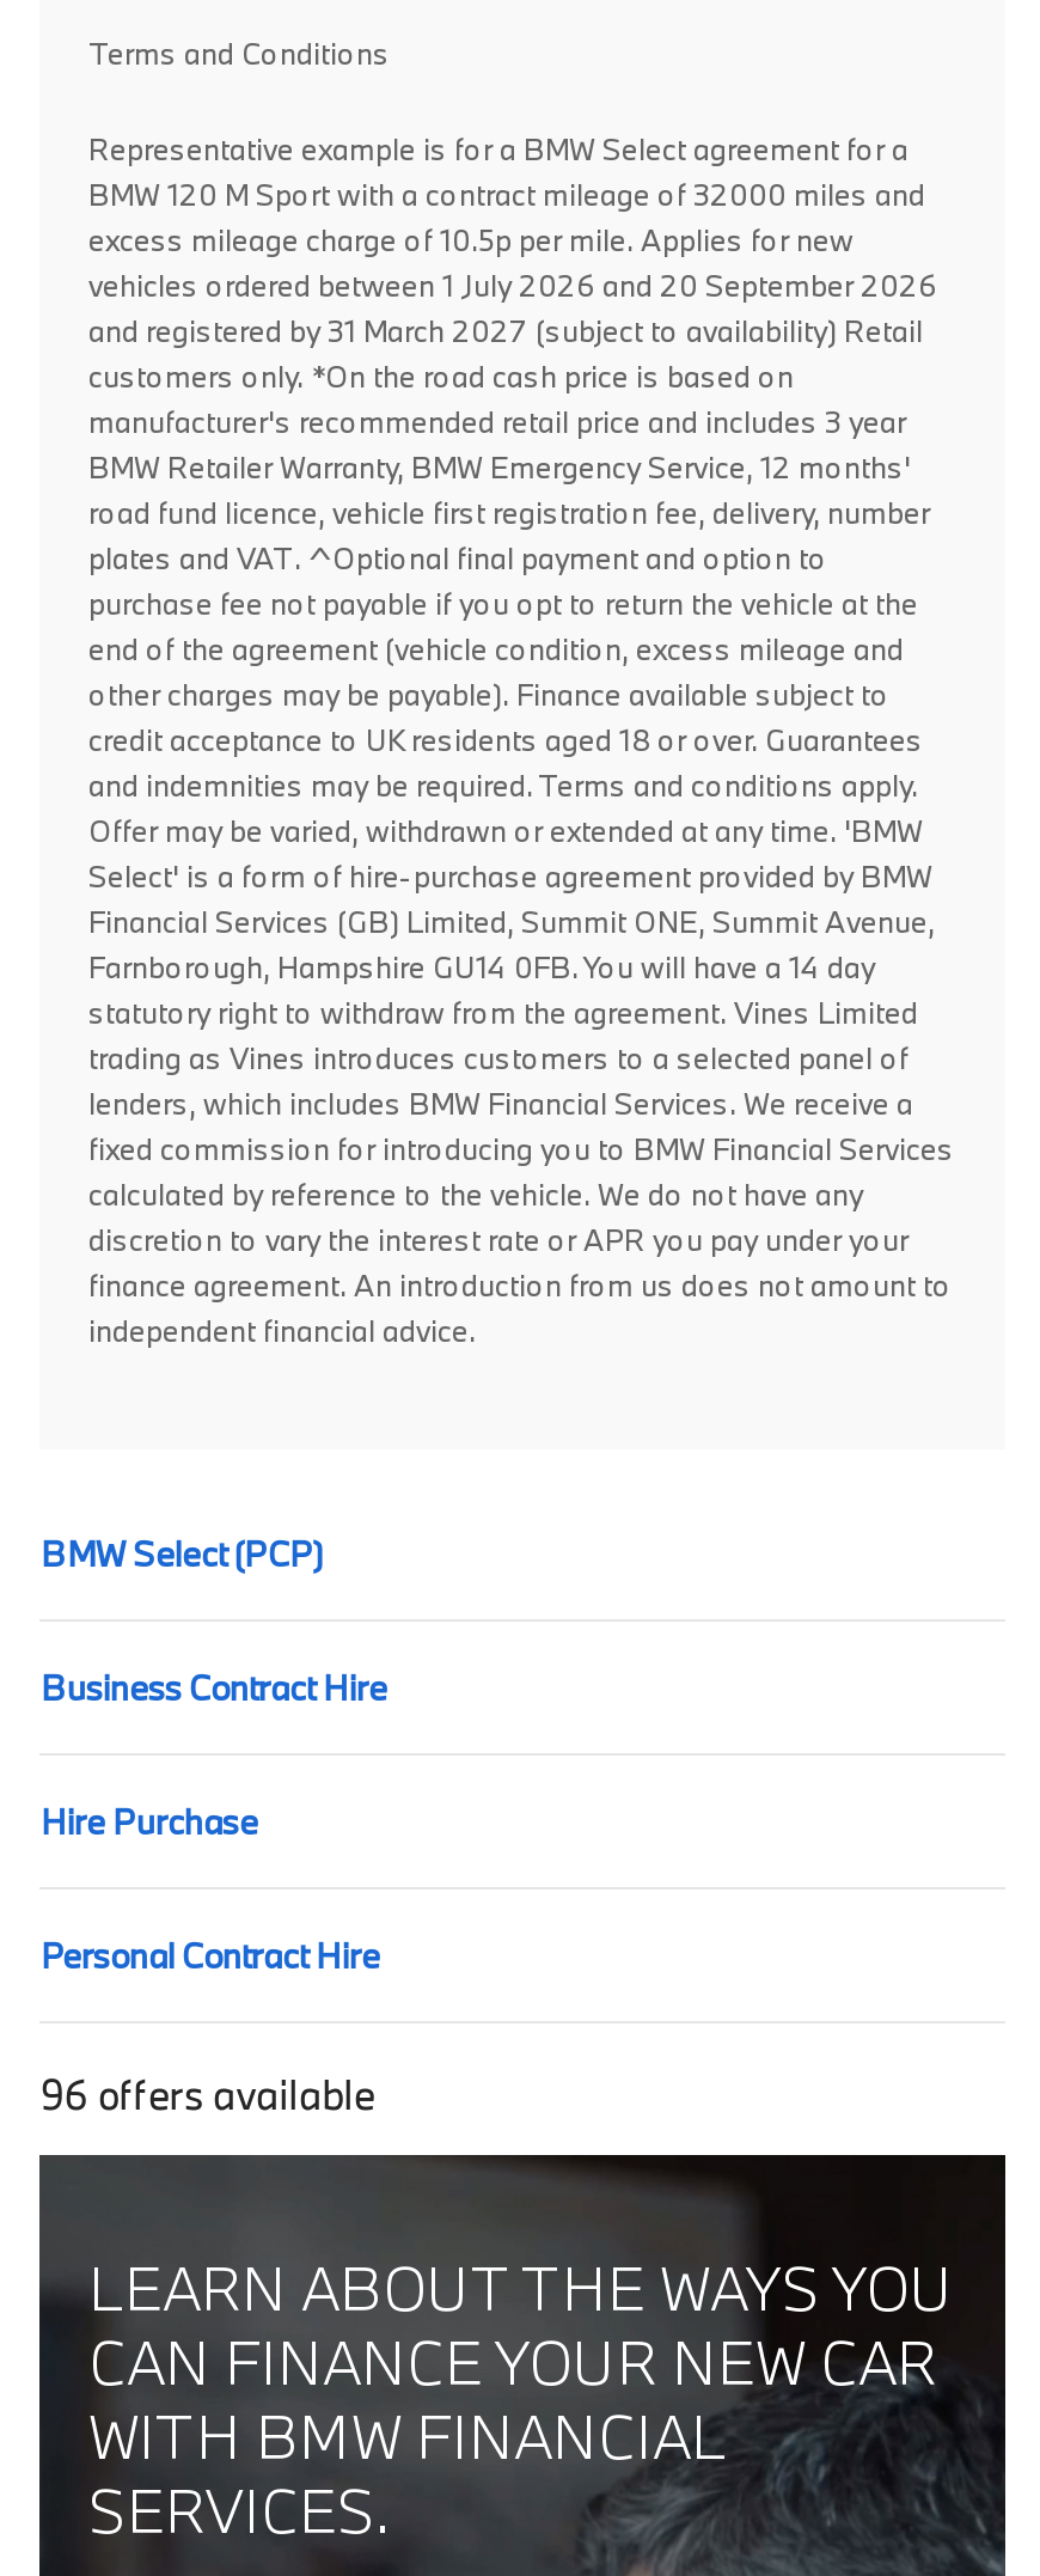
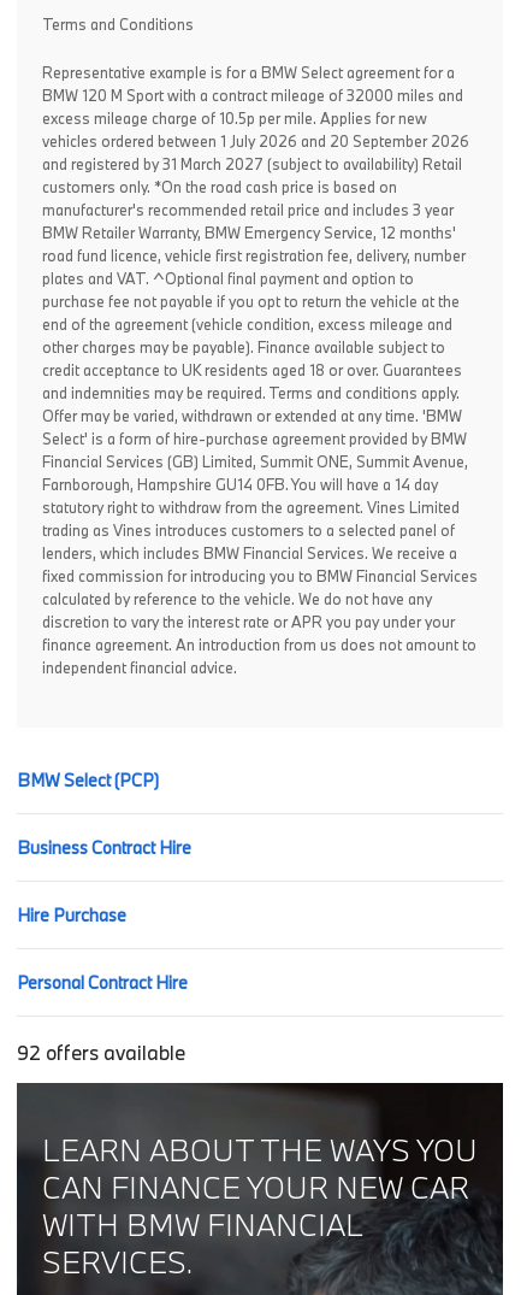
- 96 offers available
+ 92 offers available
